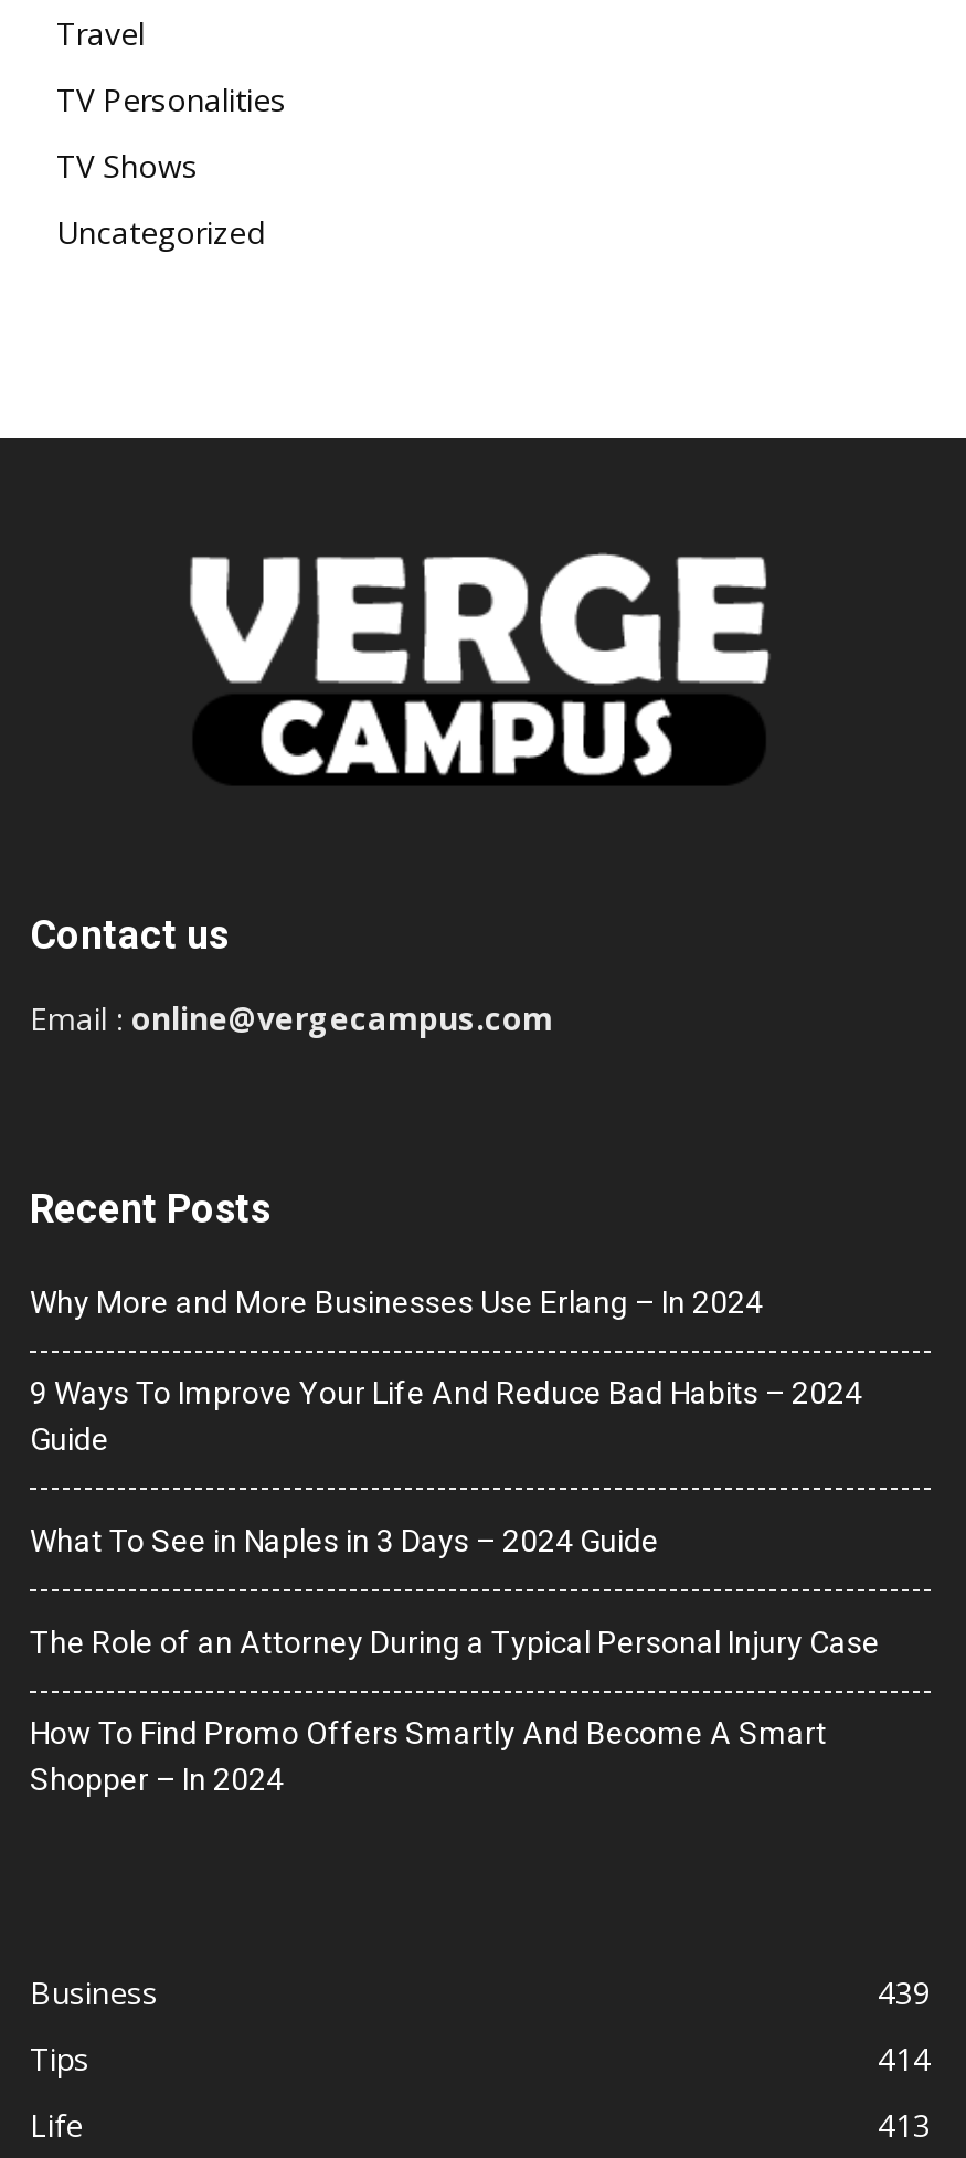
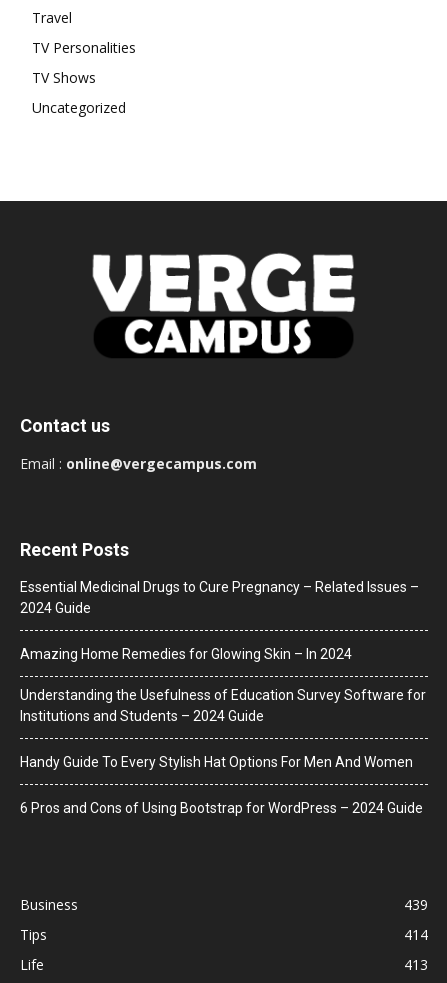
- Why More and More Businesses Use Erlang – In 2024
+ Essential Medicinal Drugs to Cure Pregnancy – Related Issues –
+ 2024 Guide

- 9 Ways To Improve Your Life And Reduce Bad Habits – 2024
- Guide
+ Amazing Home Remedies for Glowing Skin – In 2024

- What To See in Naples in 3 Days – 2024 Guide
+ Understanding the Usefulness of Education Survey Software for
+ Institutions and Students – 2024 Guide

- The Role of an Attorney During a Typical Personal Injury Case
+ Handy Guide To Every Stylish Hat Options For Men And Women

- How To Find Promo Offers Smartly And Become A Smart
- Shopper – In 2024
+ 6 Pros and Cons of Using Bootstrap for WordPress – 2024 Guide
